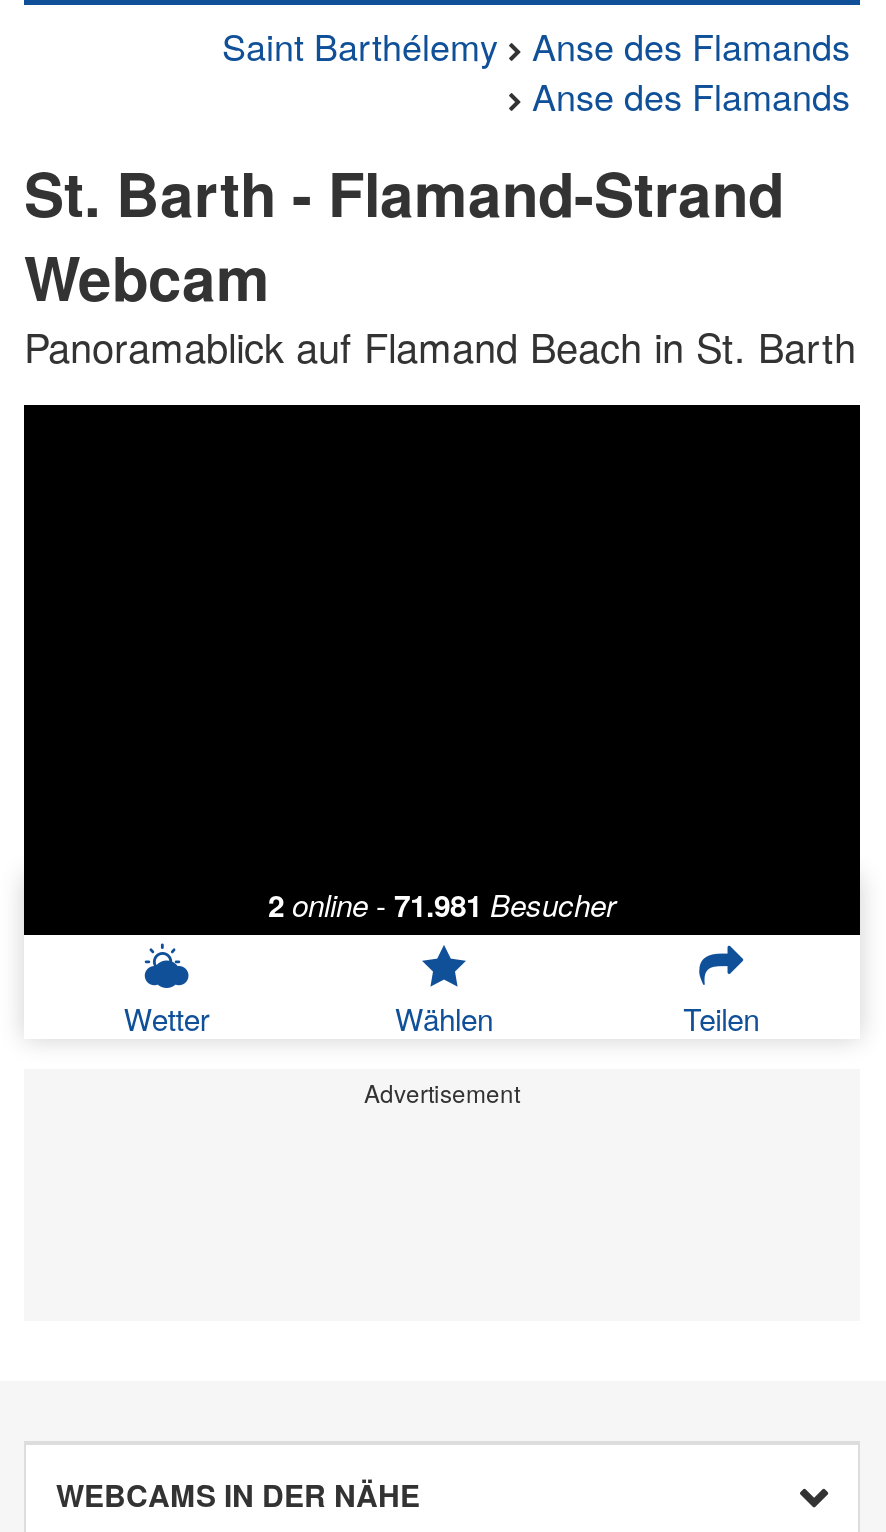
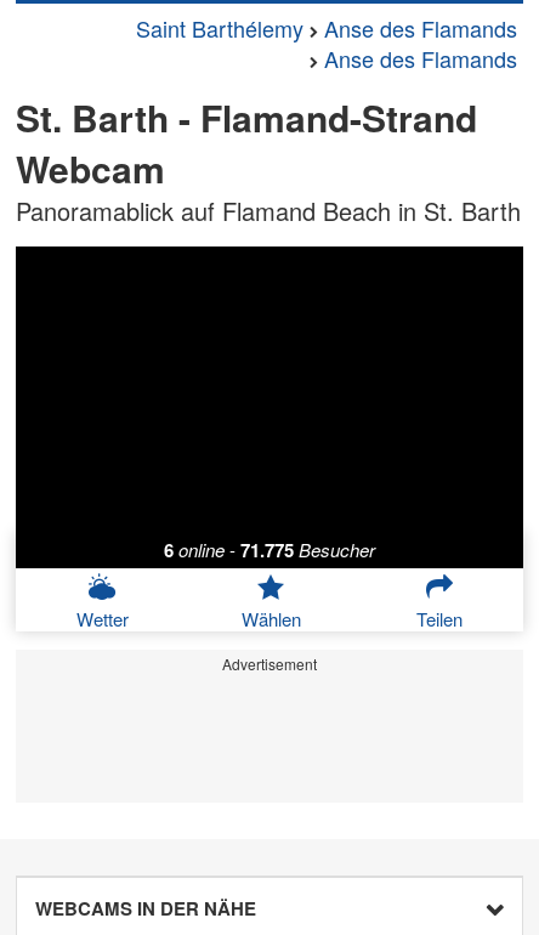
- 2 online - 71.981 Besucher
+ 6 online - 71.775 Besucher
